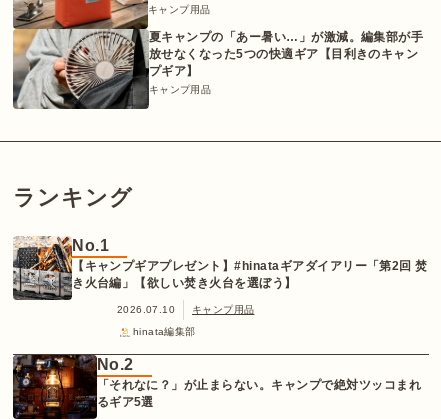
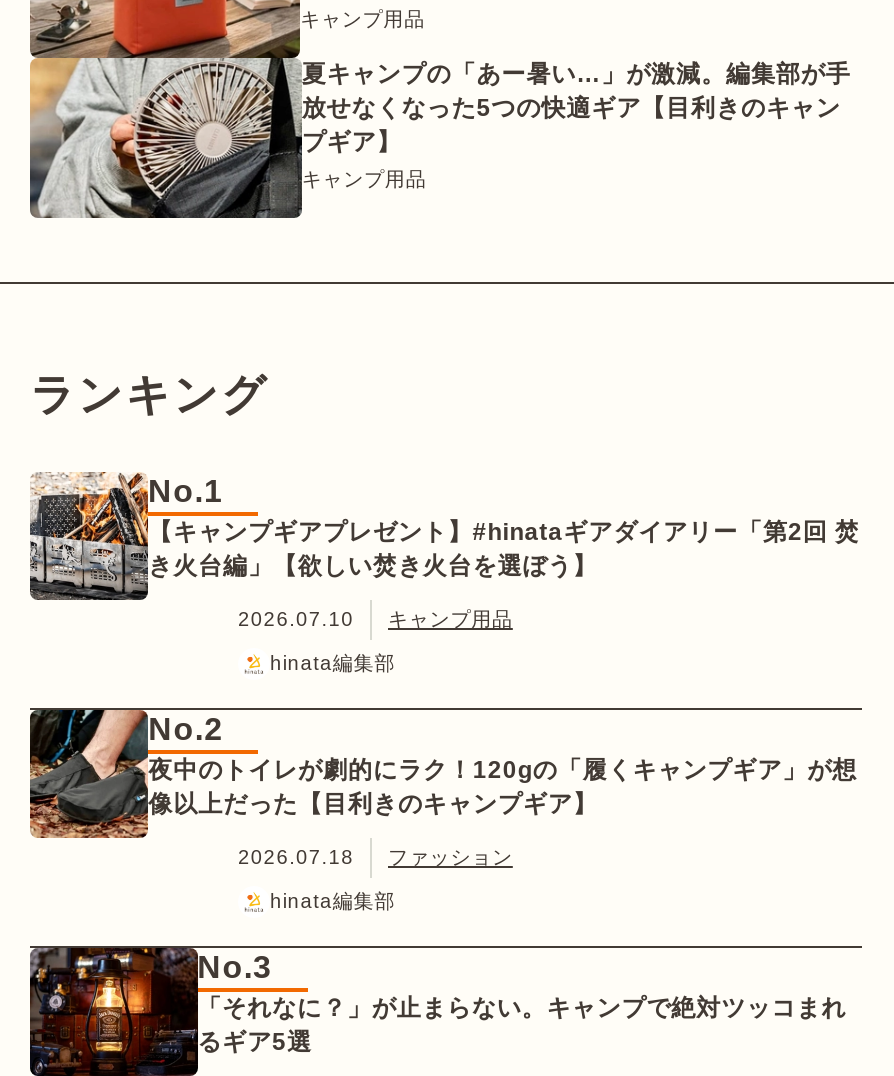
+ [image]
+ 夜中のトイレが劇的にラク！120gの「履くキャンプギア」が想
+ 像以上だった【目利きのキャンプギア】
+ 2026.07.18
+ ファッション
+ hinata編集部
+ No.3
